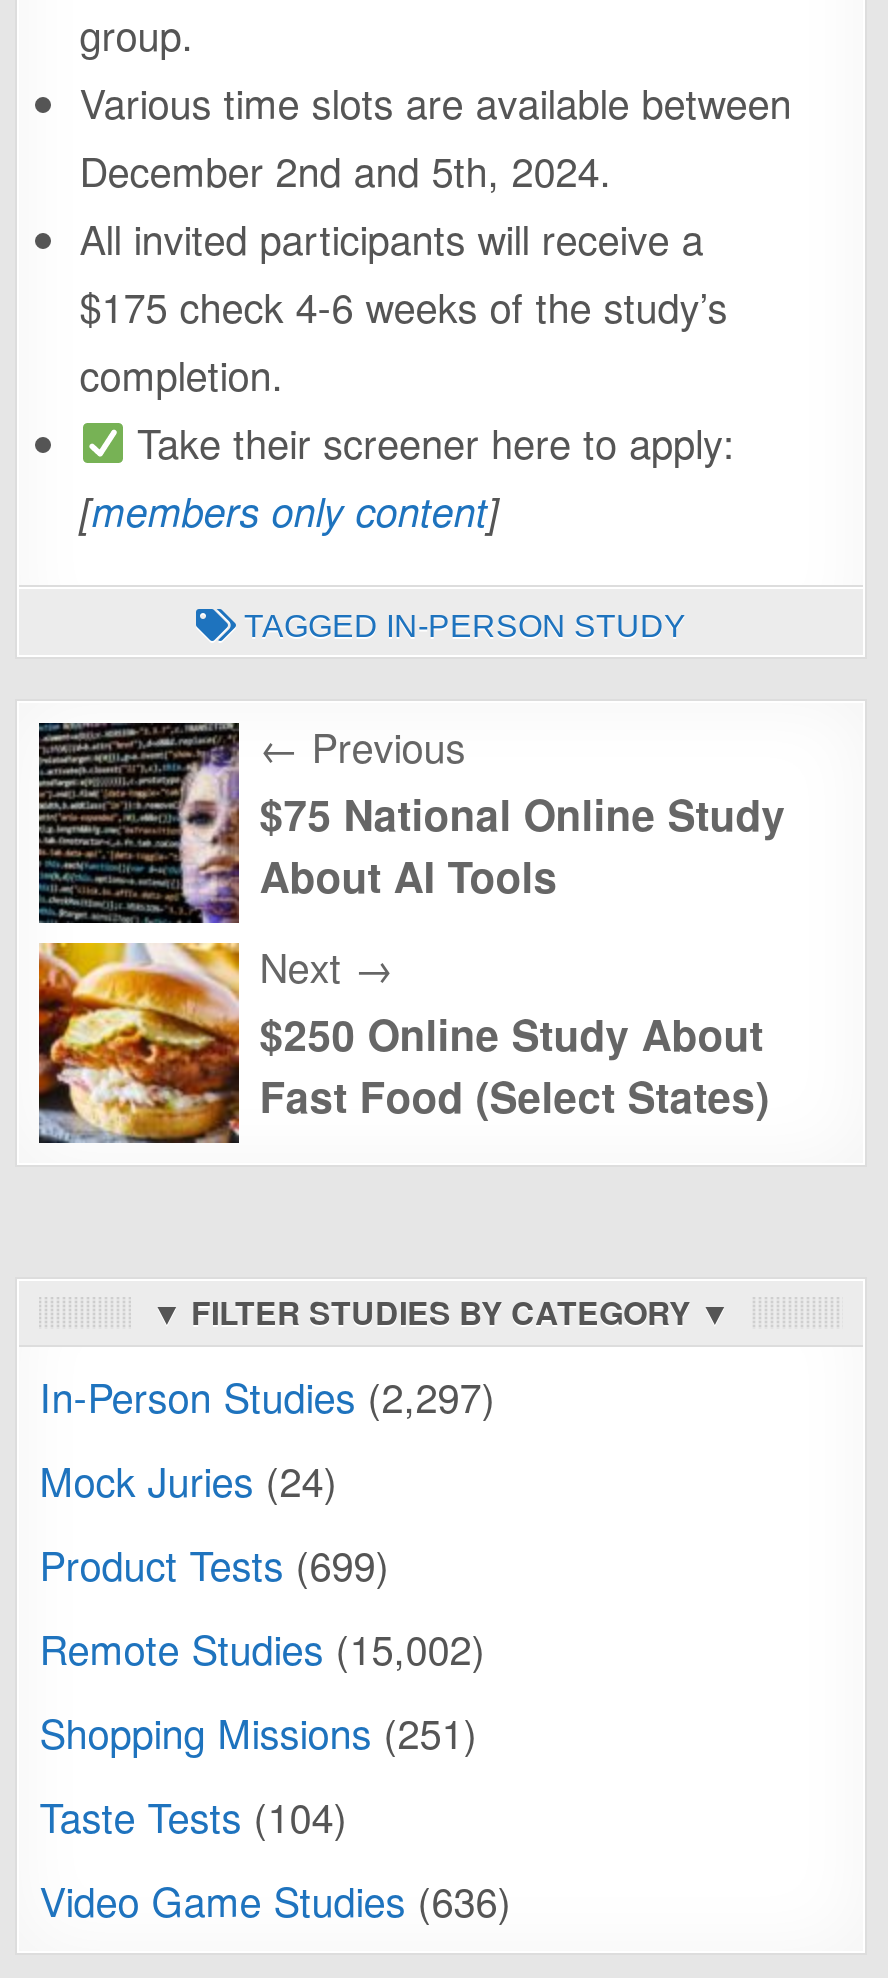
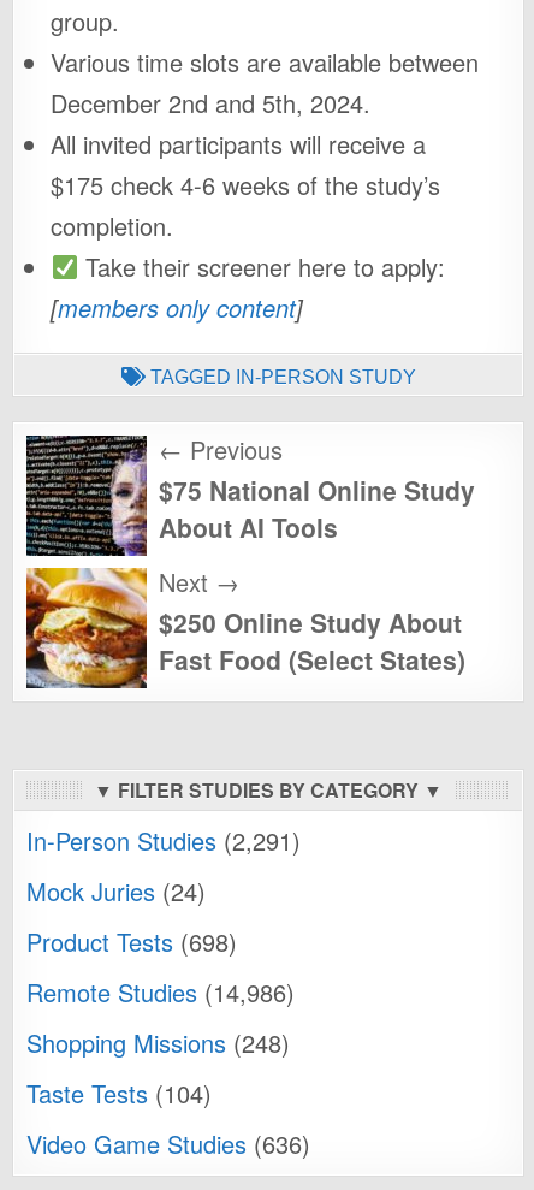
- In-Person Studies (2,297)
+ In-Person Studies (2,291)

- Product Tests (699)
+ Product Tests (698)

- Remote Studies (15,002)
+ Remote Studies (14,986)

- Shopping Missions (251)
+ Shopping Missions (248)
